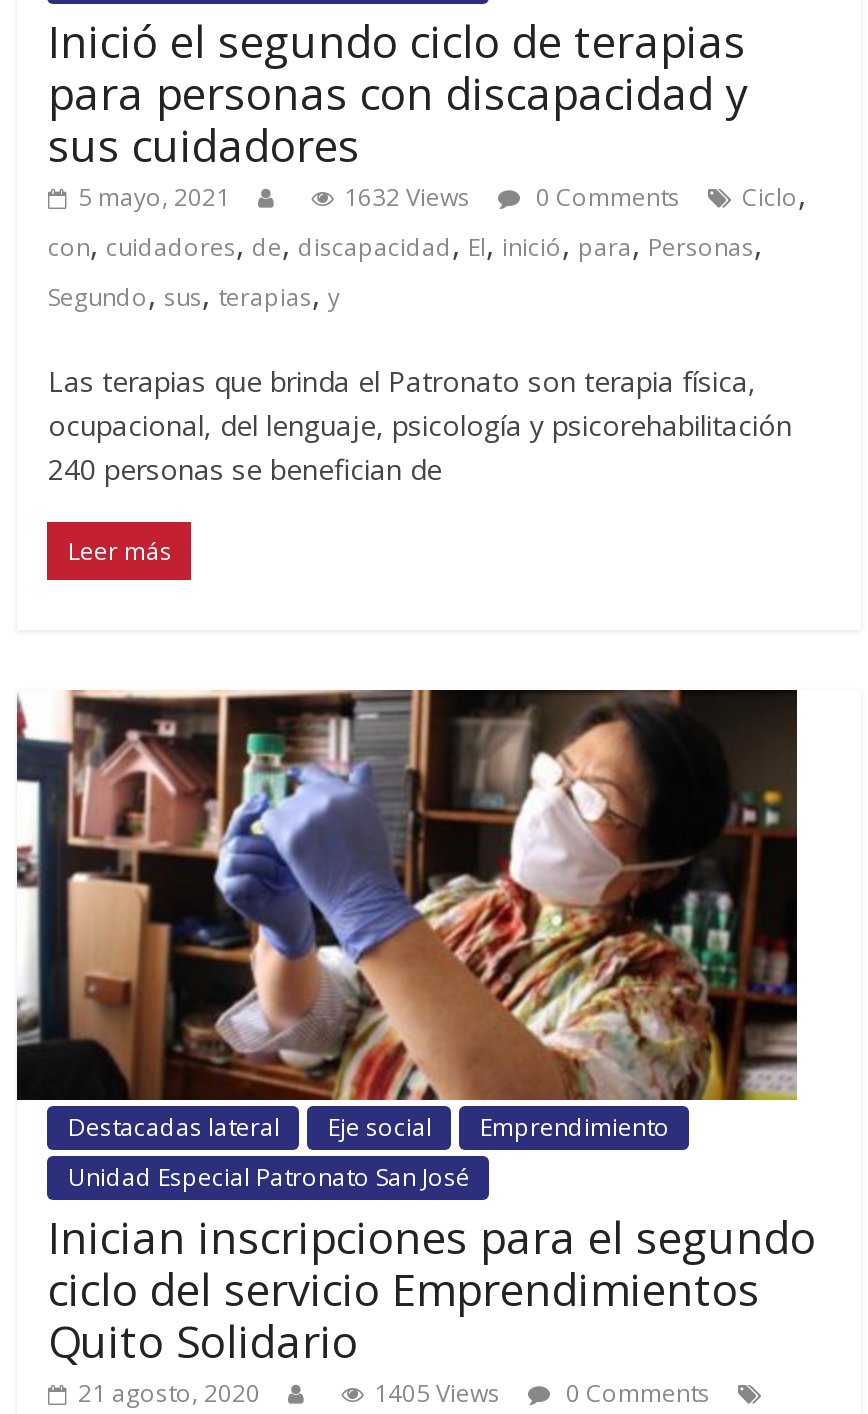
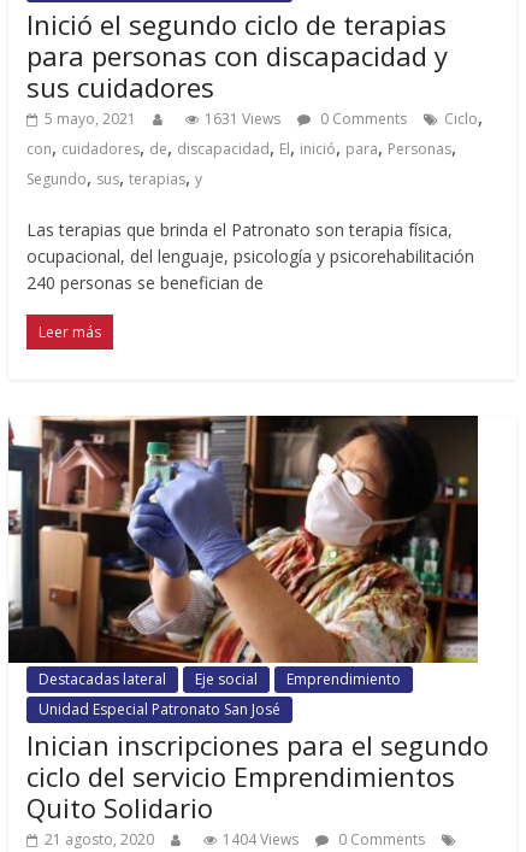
- 1632 Views 0 Comments Ciclo,
+ 1631 Views 0 Comments Ciclo,

- 1405 Views 0 Comments
+ 1404 Views 0 Comments
